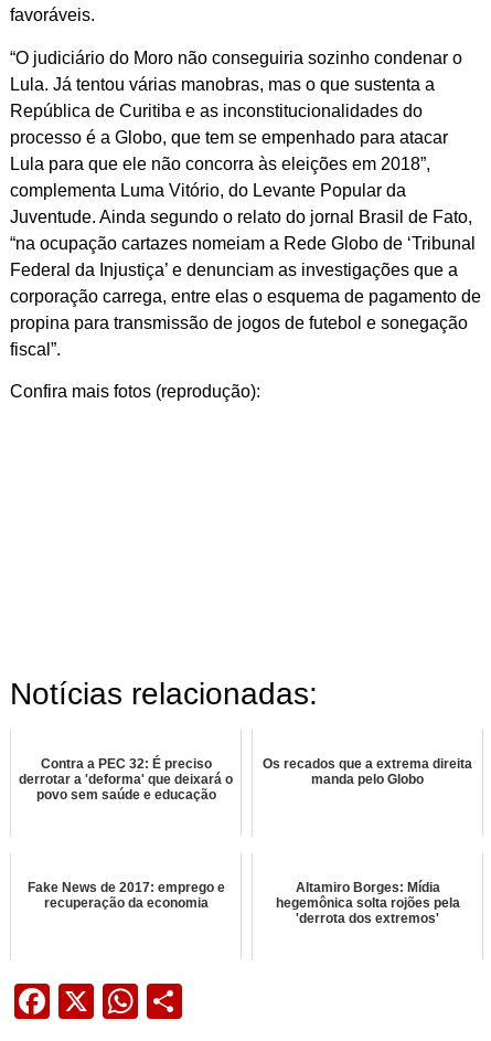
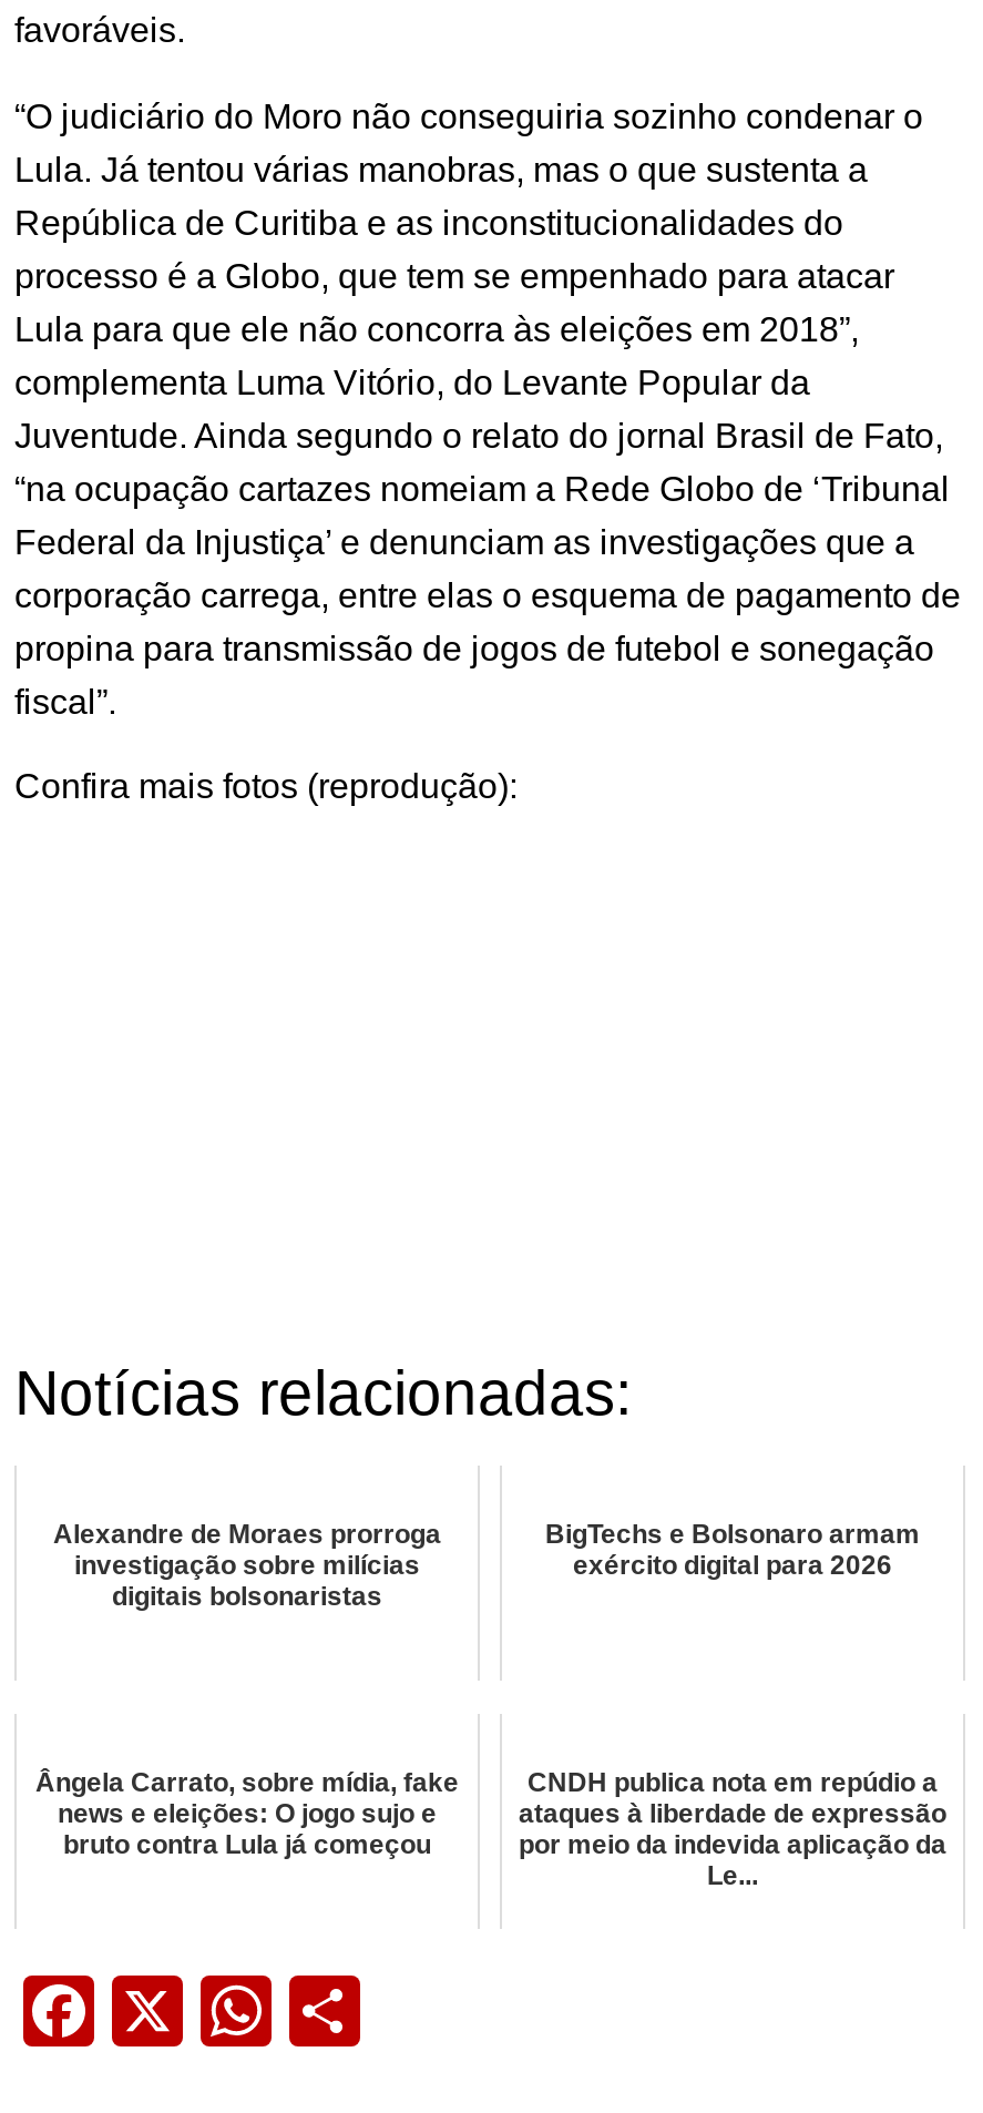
- Contra a PEC 32: É preciso
- derrotar a 'deforma' que deixará o
- povo sem saúde e educação
+ Alexandre de Moraes prorroga
+ investigação sobre milícias
+ digitais bolsonaristas

- Os recados que a extrema direita
- manda pelo Globo
+ BigTechs e Bolsonaro armam
+ exército digital para 2026

- Fake News de 2017: emprego e
- recuperação da economia
+ Ângela Carrato, sobre mídia, fake
+ news e eleições: O jogo sujo e
+ bruto contra Lula já começou

- Altamiro Borges: Mídia
- hegemônica solta rojões pela
- 'derrota dos extremos'
+ CNDH publica nota em repúdio a
+ ataques à liberdade de expressão
+ por meio da indevida aplicação da
+ Le...
